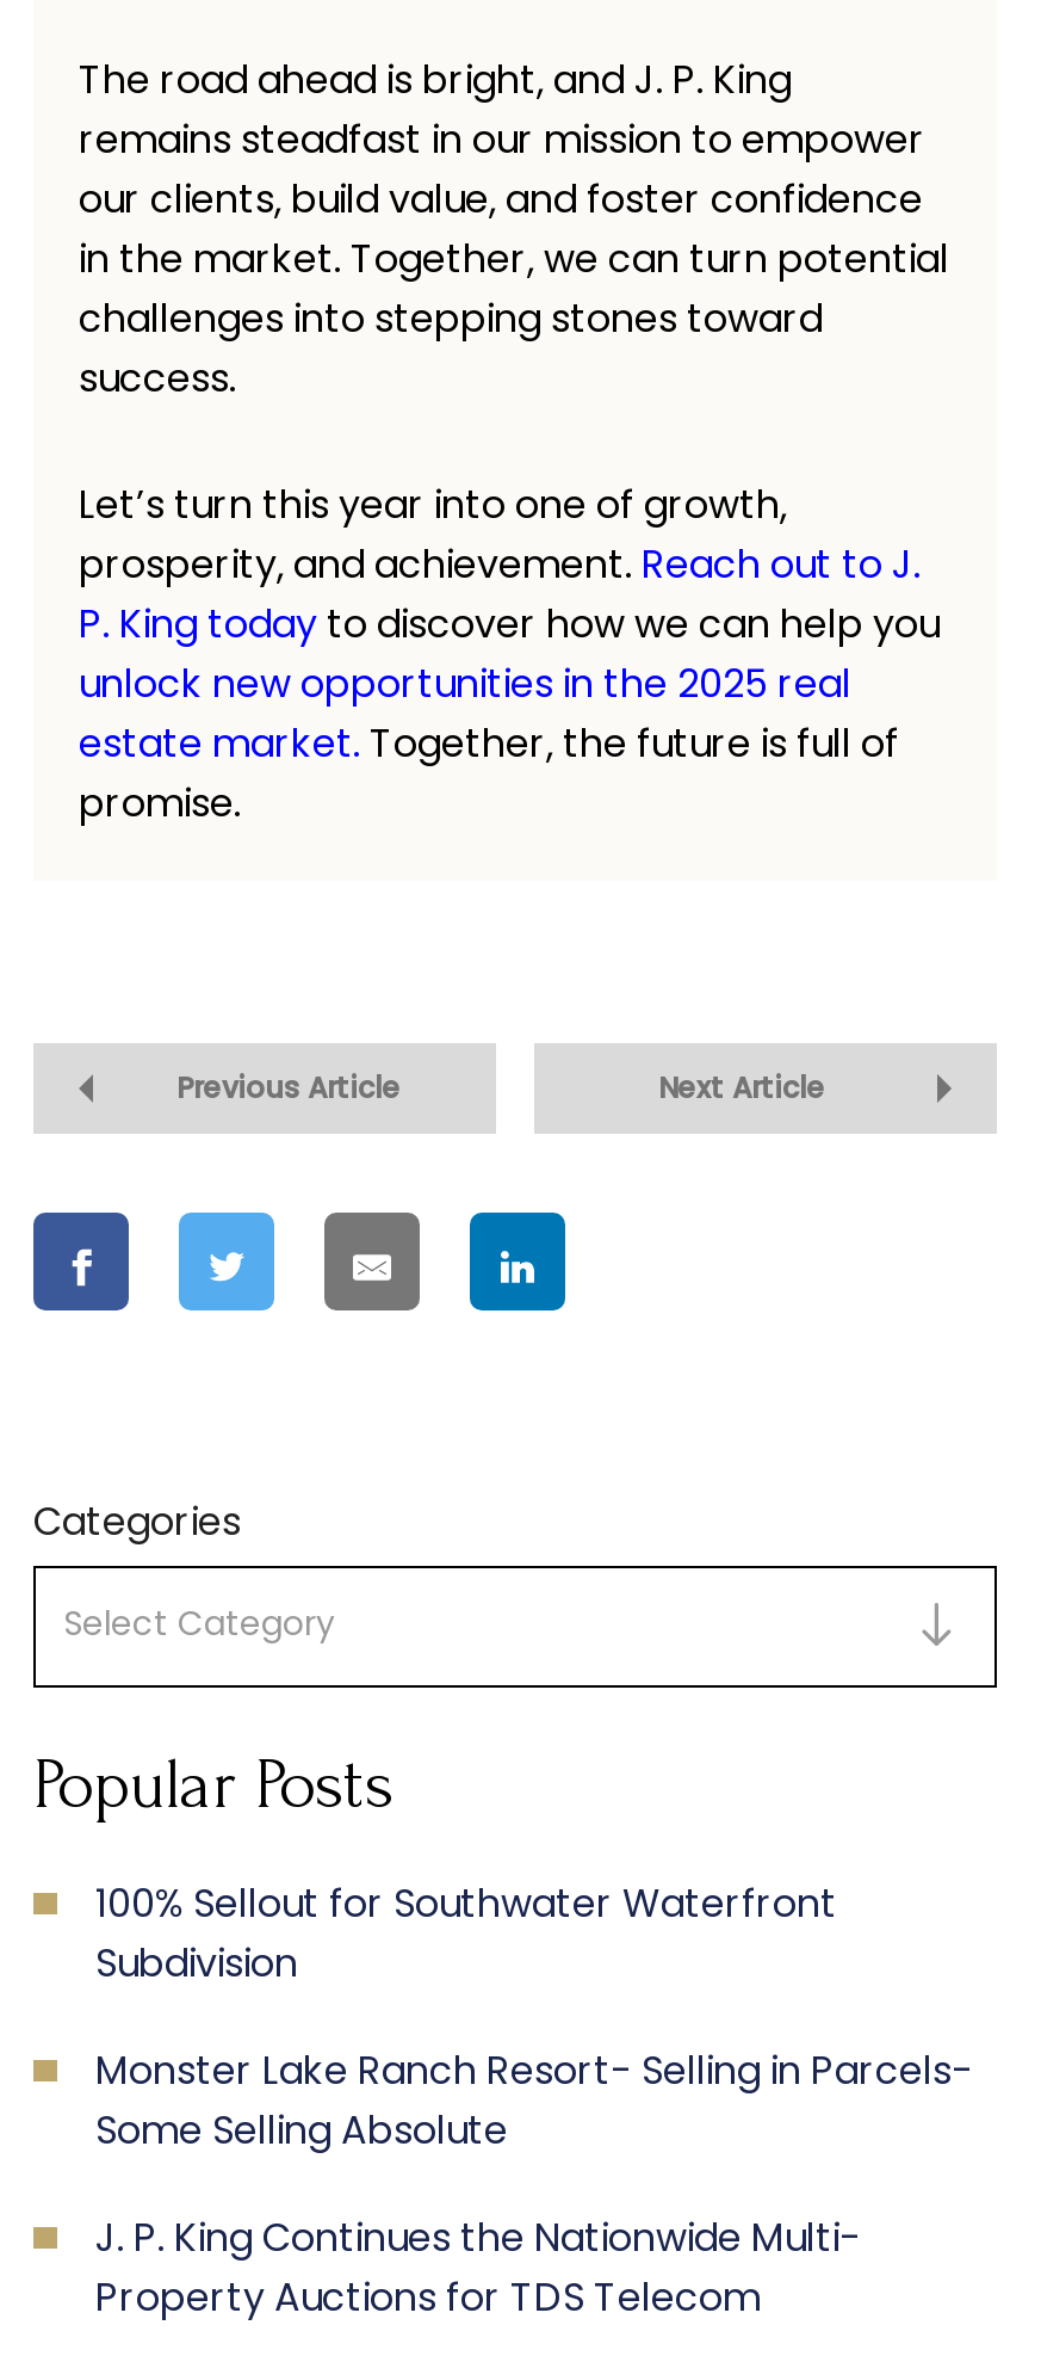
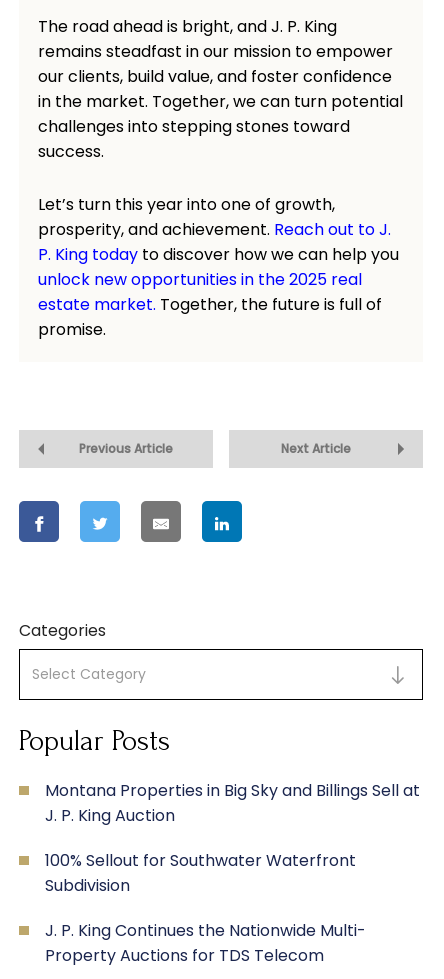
+ Montana Properties in Big Sky and Billings Sell at
+ J. P. King Auction

moved down: 100% Sellout for Southwater Waterfront | Subdivision

- Monster Lake Ranch Resort- Selling in Parcels-
- Some Selling Absolute
